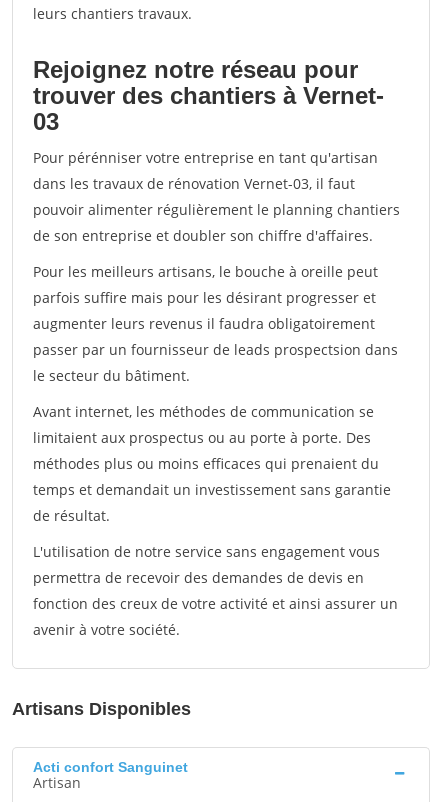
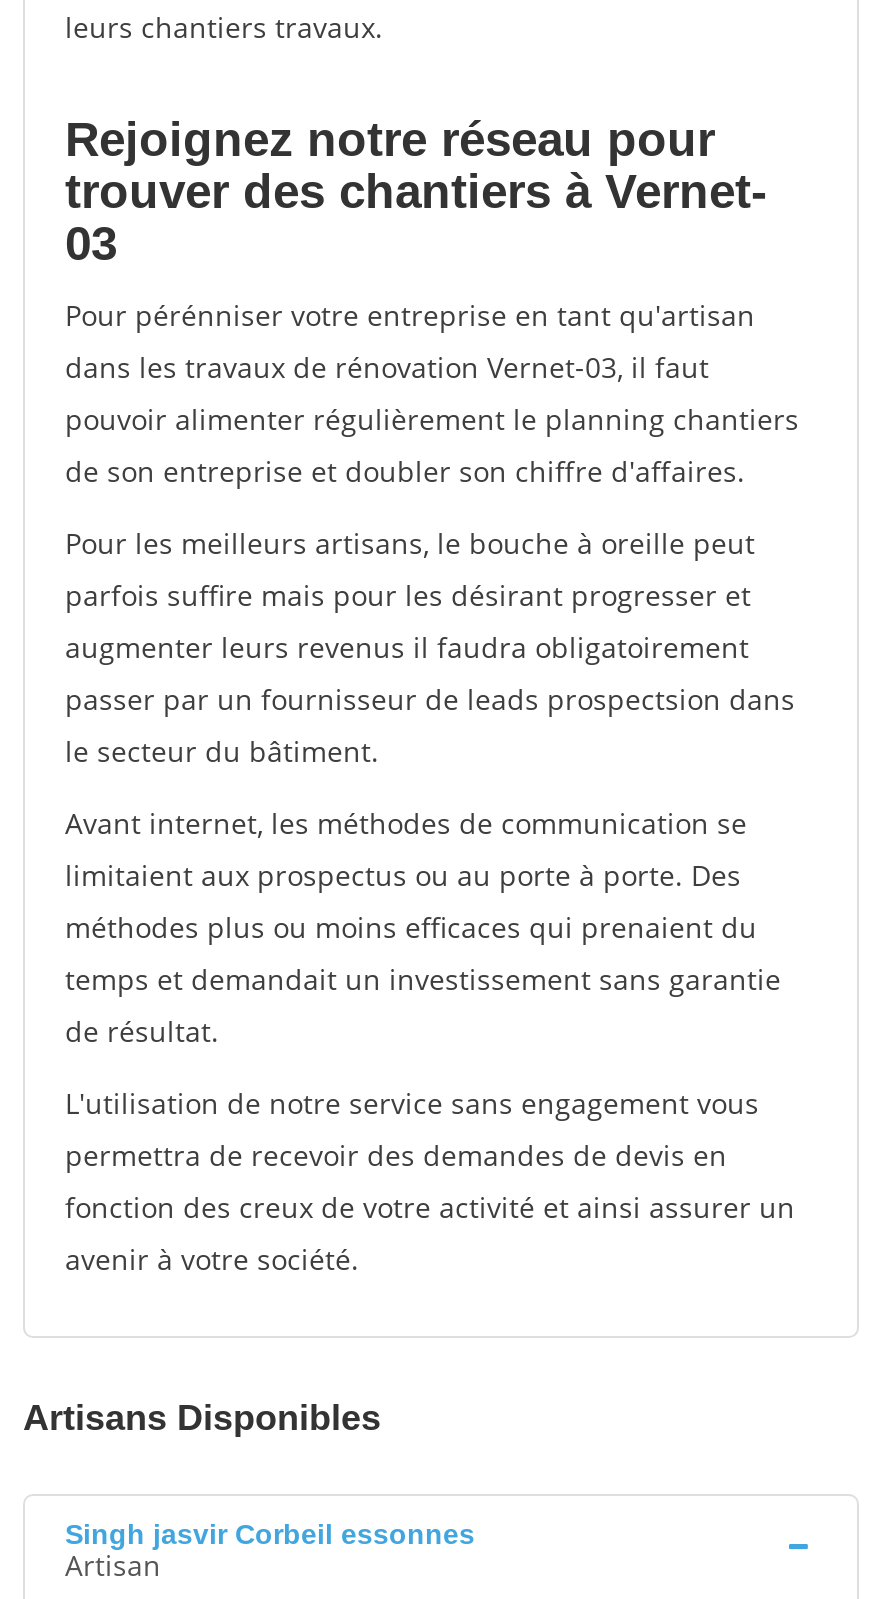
- Acti confort Sanguinet
+ Singh jasvir Corbeil essonnes
